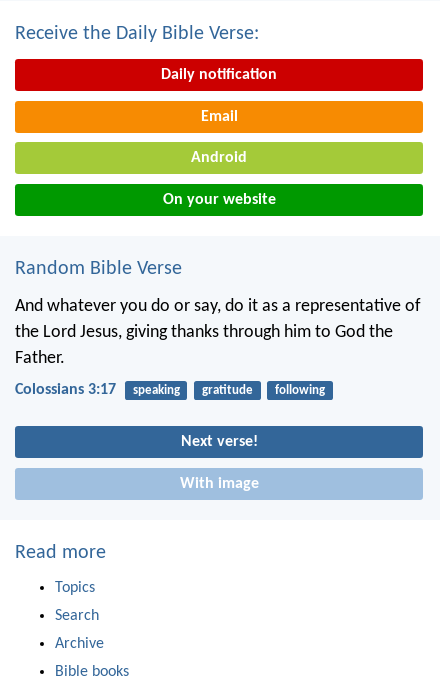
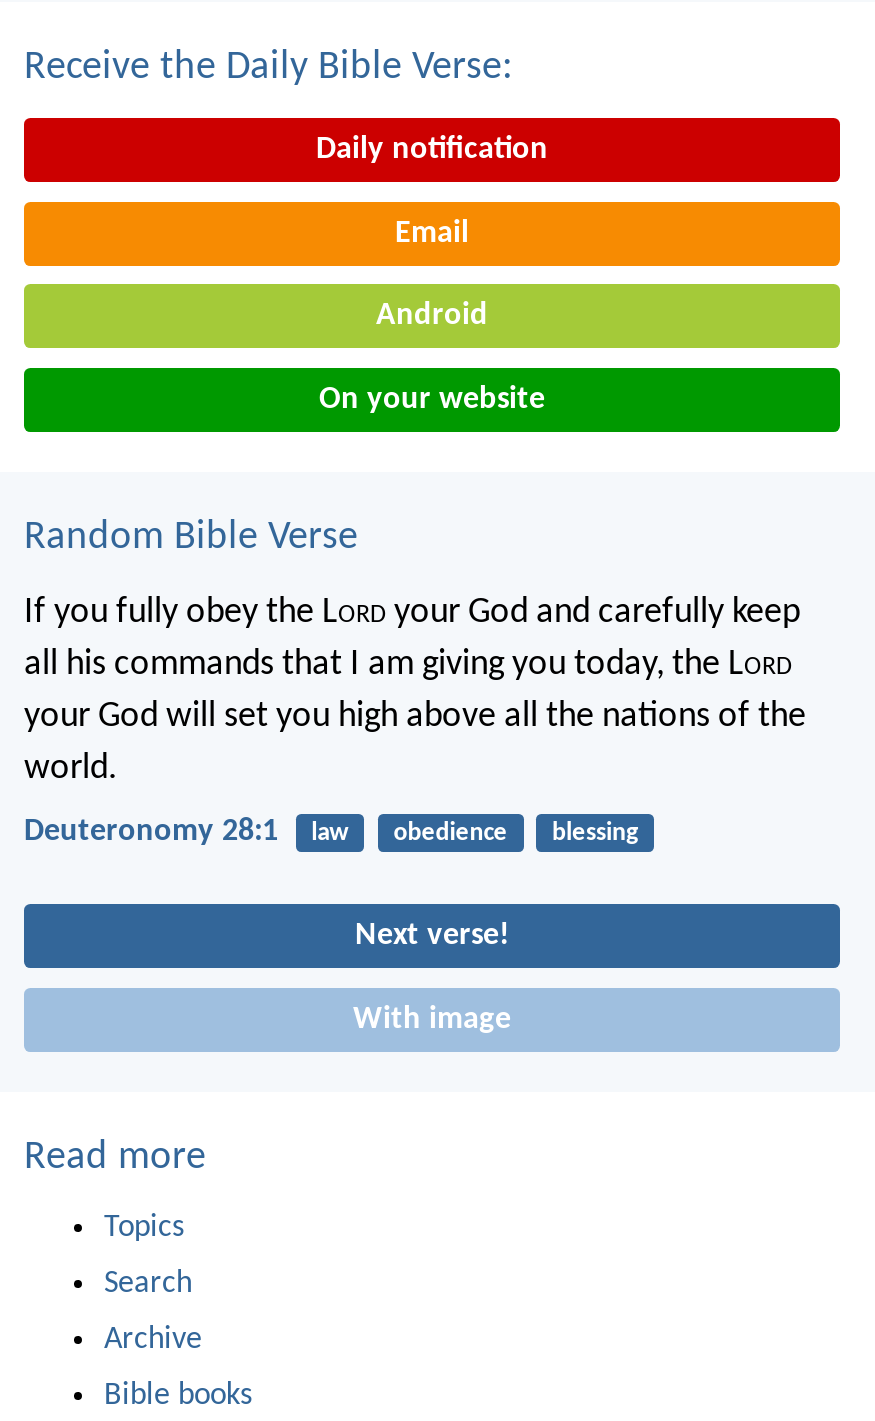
- And whatever you do or say, do it as a representative of
- the Lord Jesus, giving thanks through him to God the
- Father.
+ If you fully obey the Lord your God and carefully keep
+ all his commands that I am giving you today, the Lord
+ your God will set you high above all the nations of the
+ world.

- Colossians 3:17
- speaking
- gratitude
- following
+ Deuteronomy 28:1
+ law
+ obedience
+ blessing
